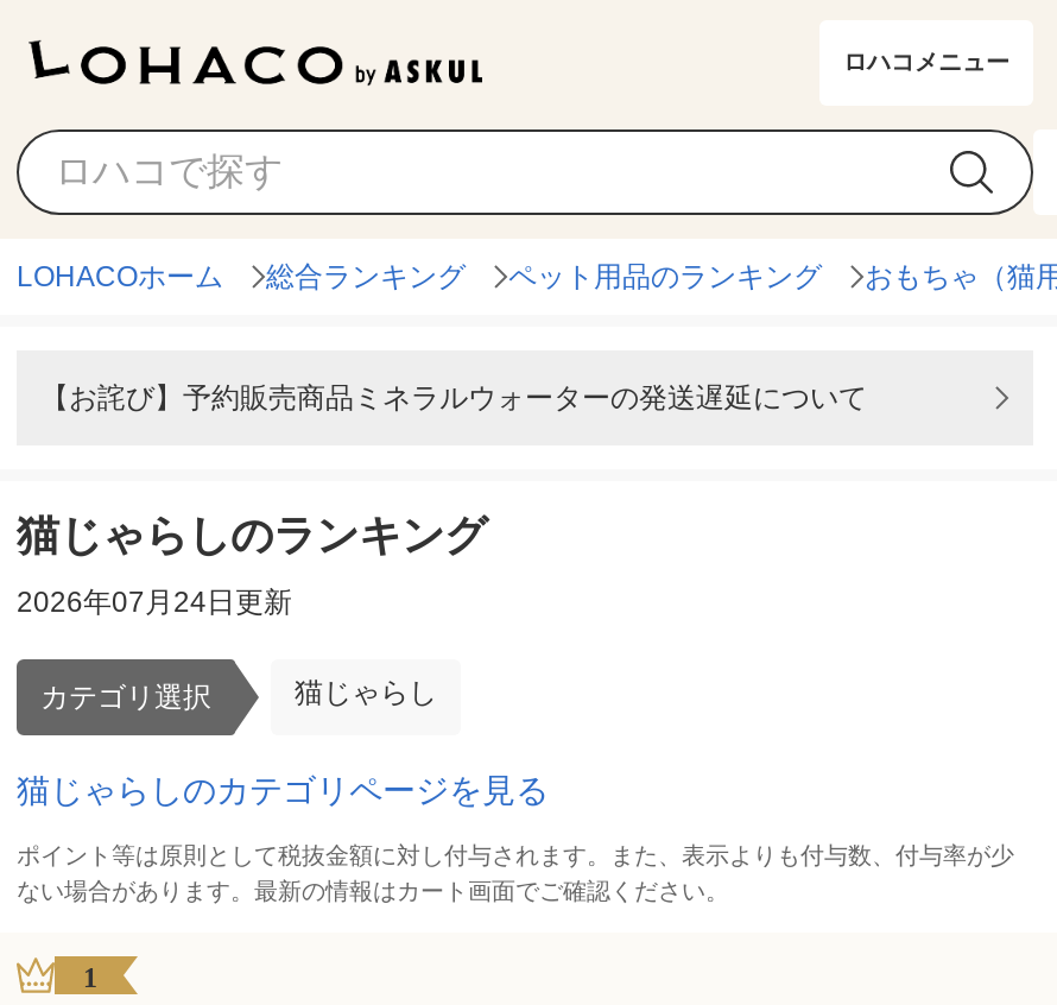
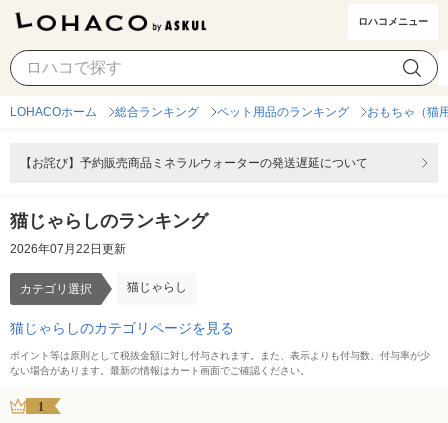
- 2026年07月24日更新
+ 2026年07月22日更新
